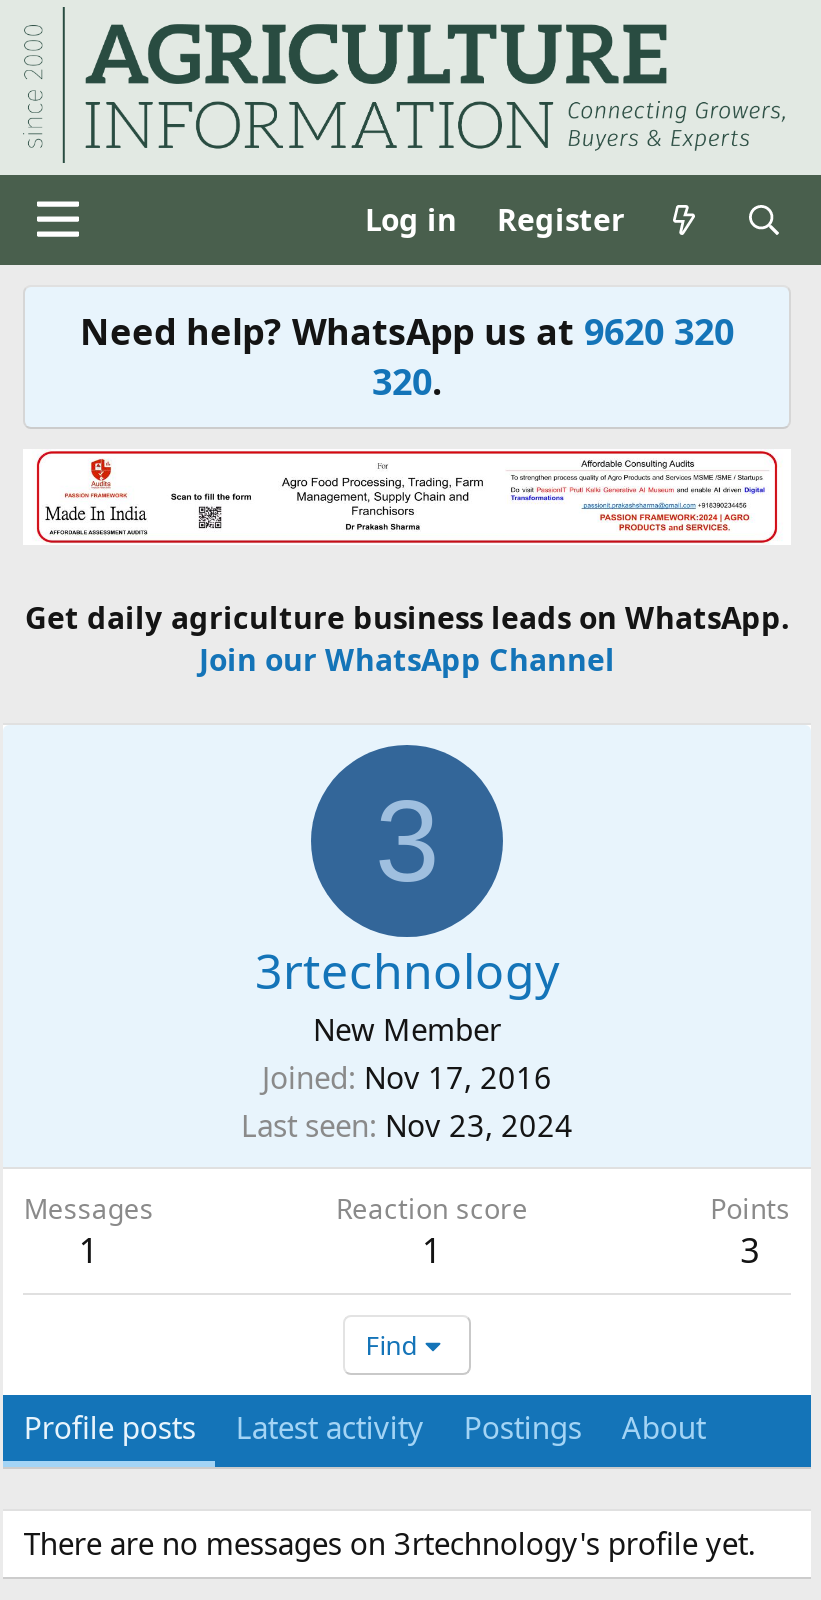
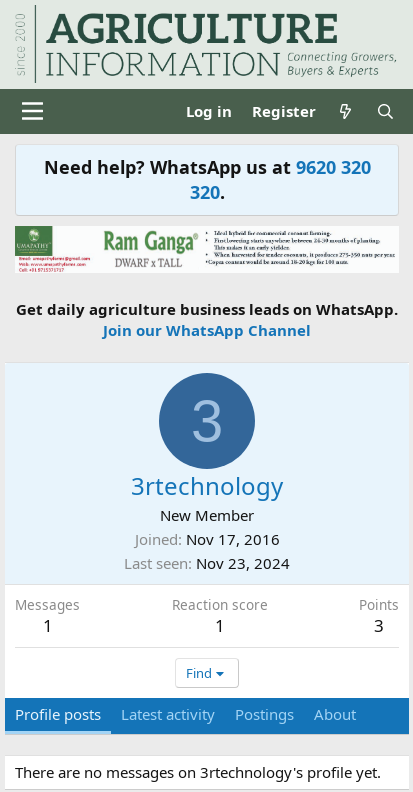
- [image]
+ [image]
